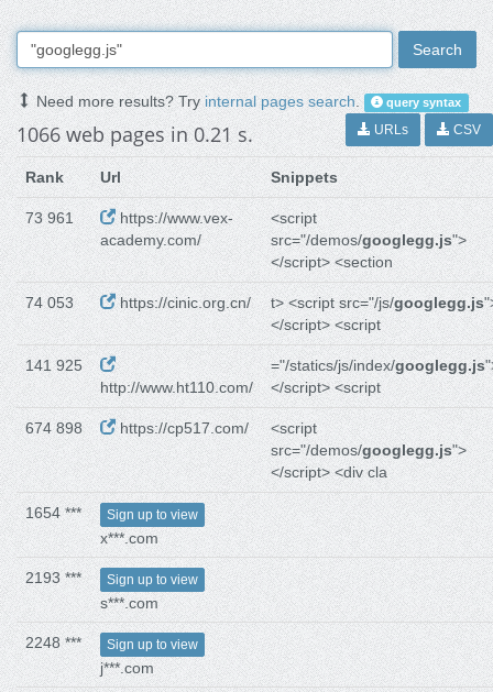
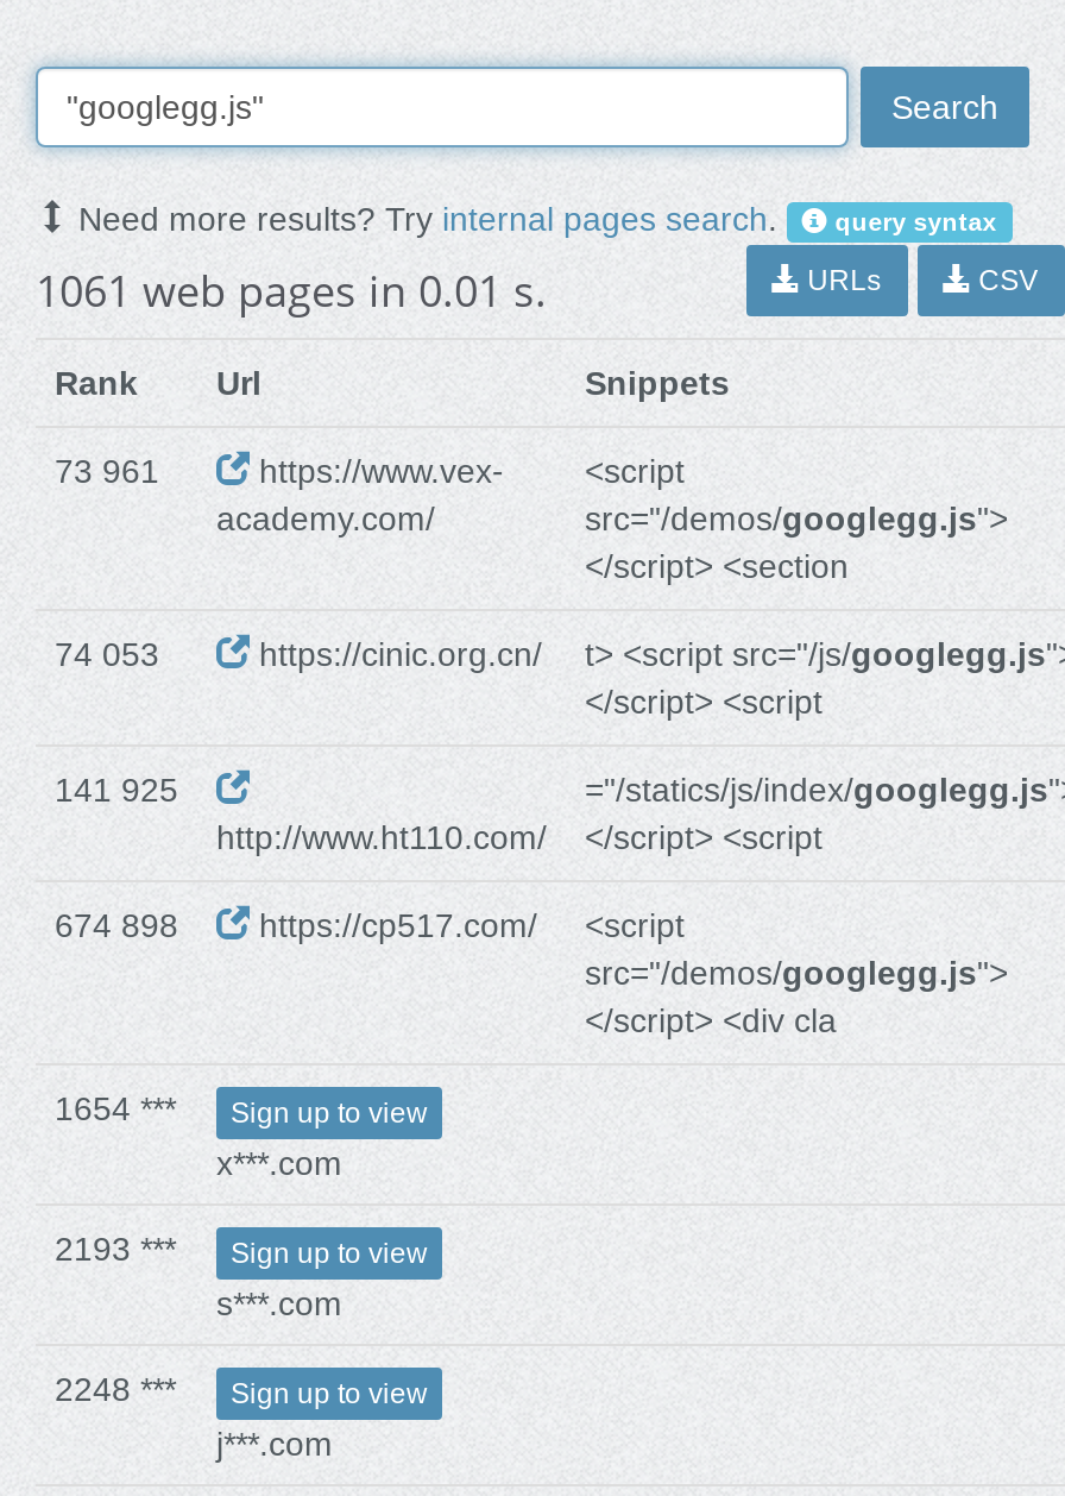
- 1066 web pages in 0.21 s.
+ 1061 web pages in 0.01 s.
